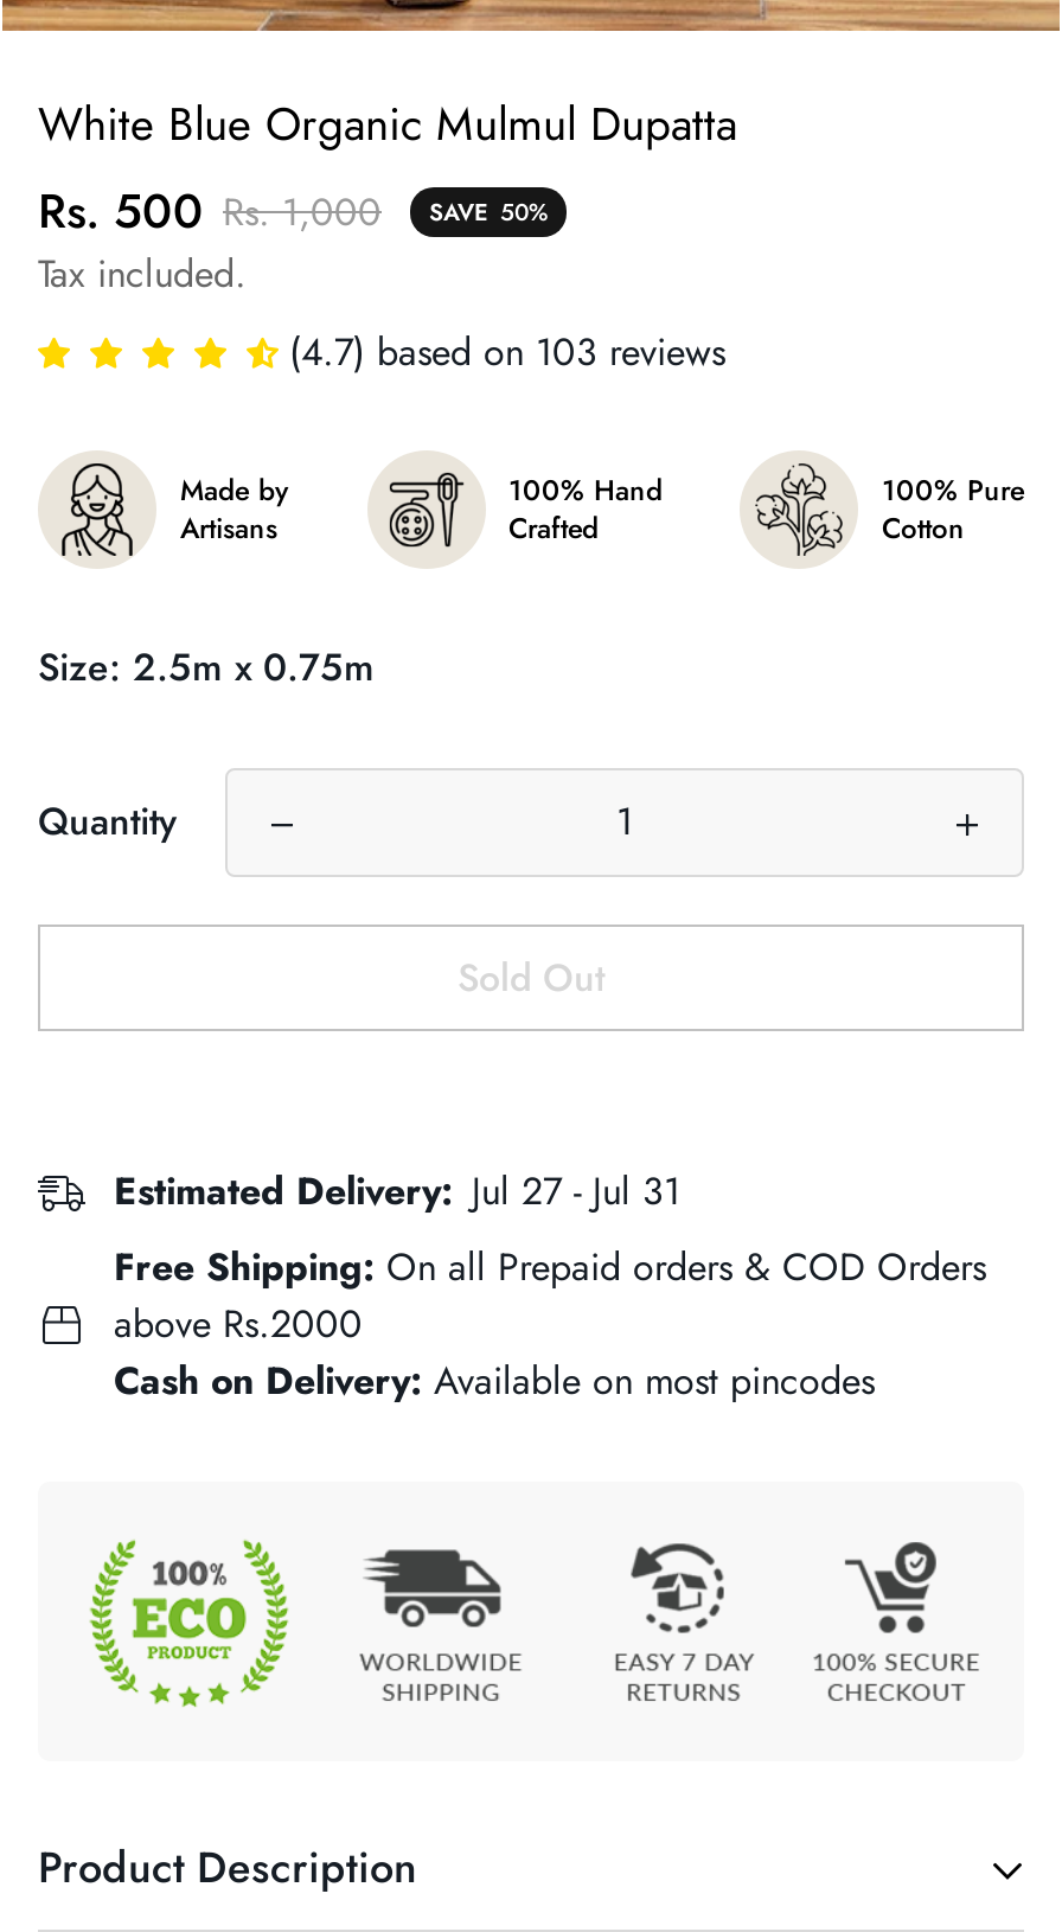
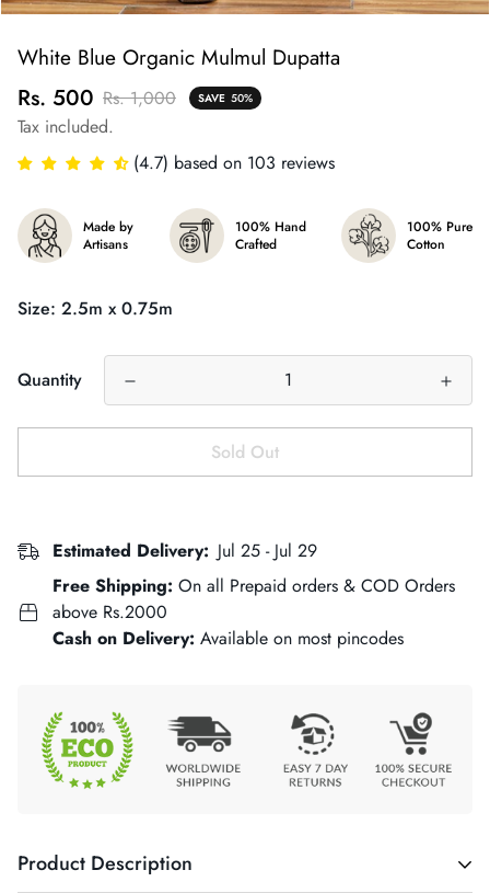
- Estimated Delivery: Jul 27 - Jul 31
+ Estimated Delivery: Jul 25 - Jul 29
